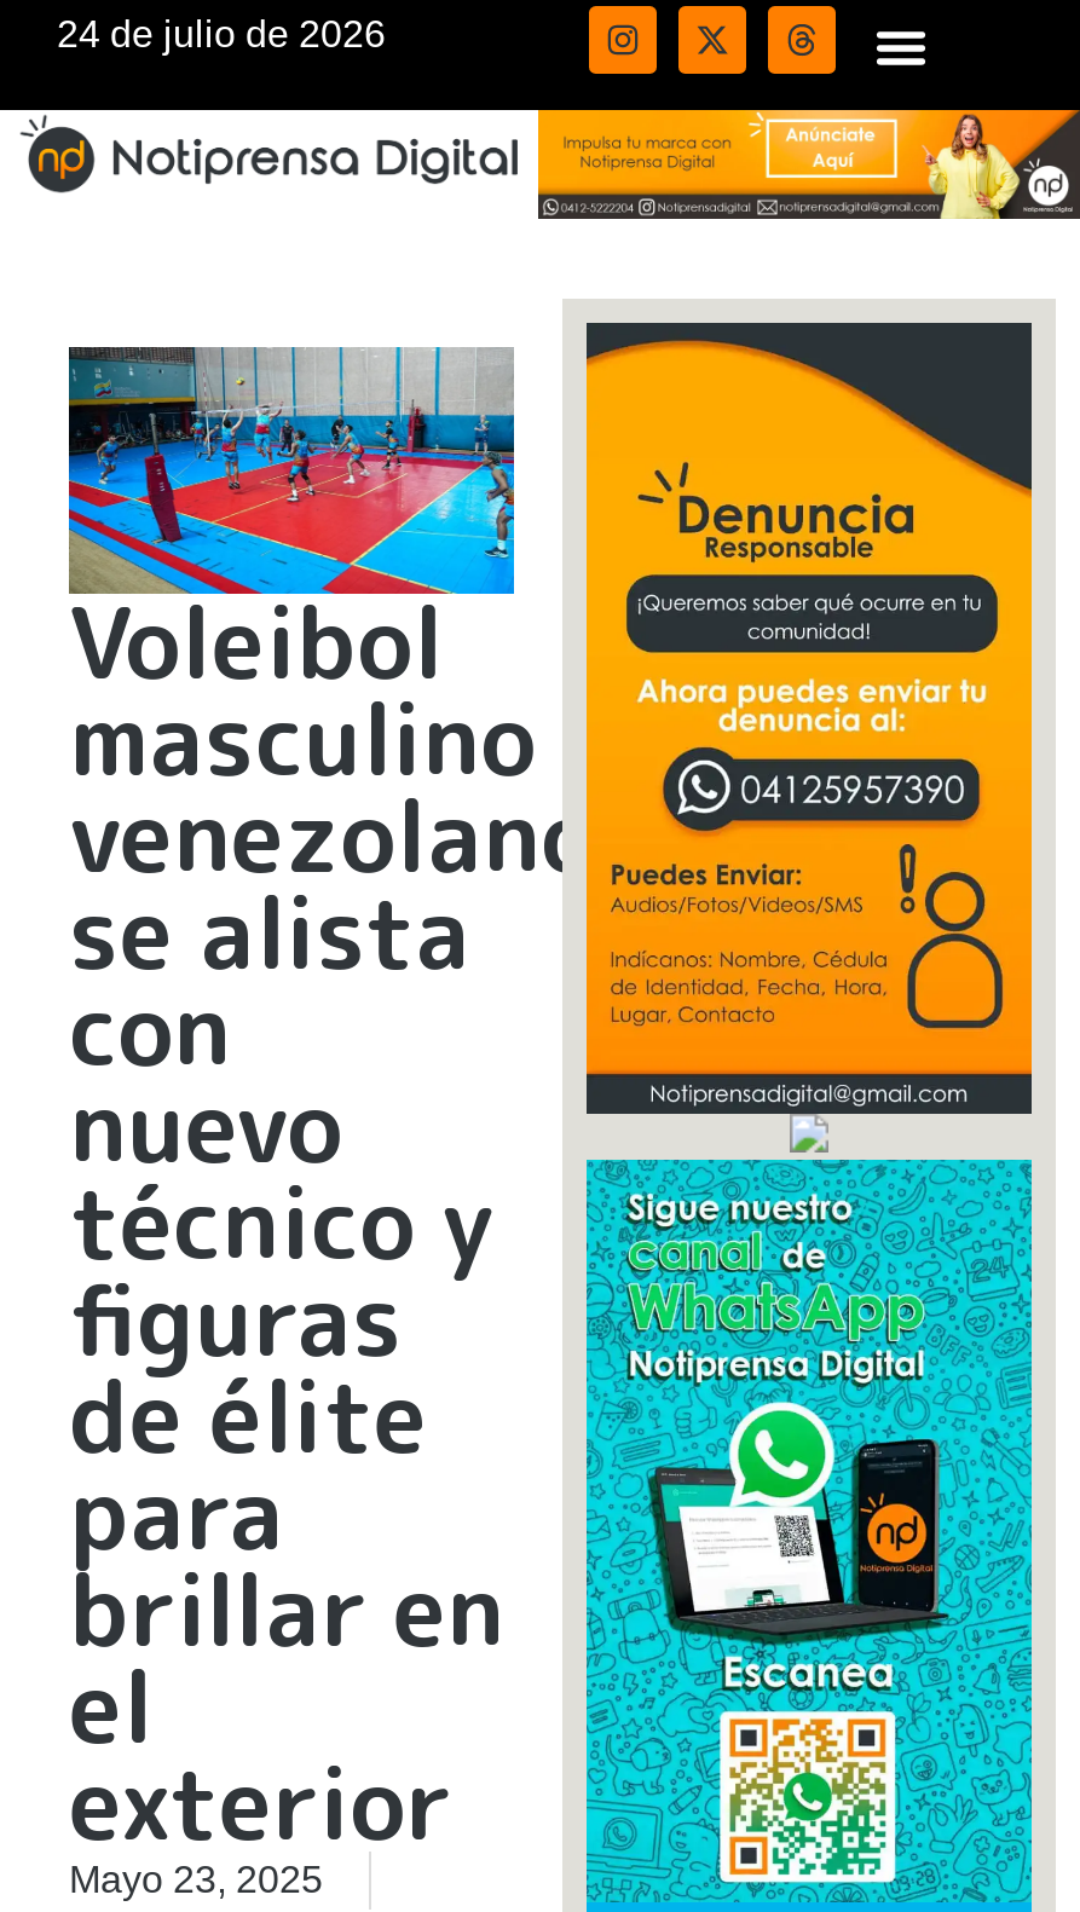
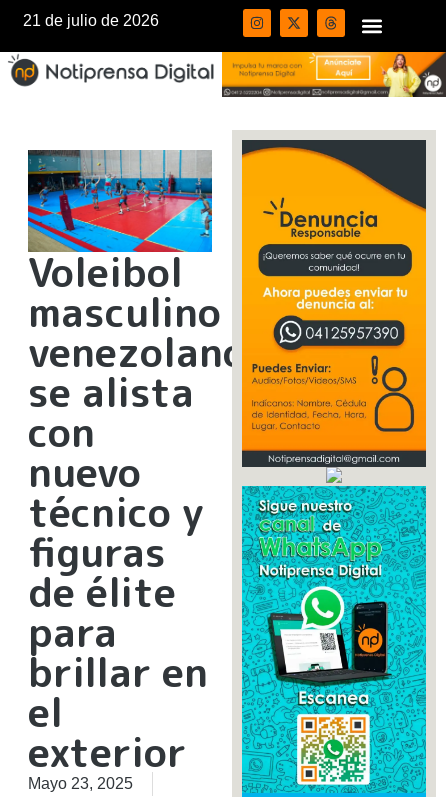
- 24 de julio de 2026
+ 21 de julio de 2026
